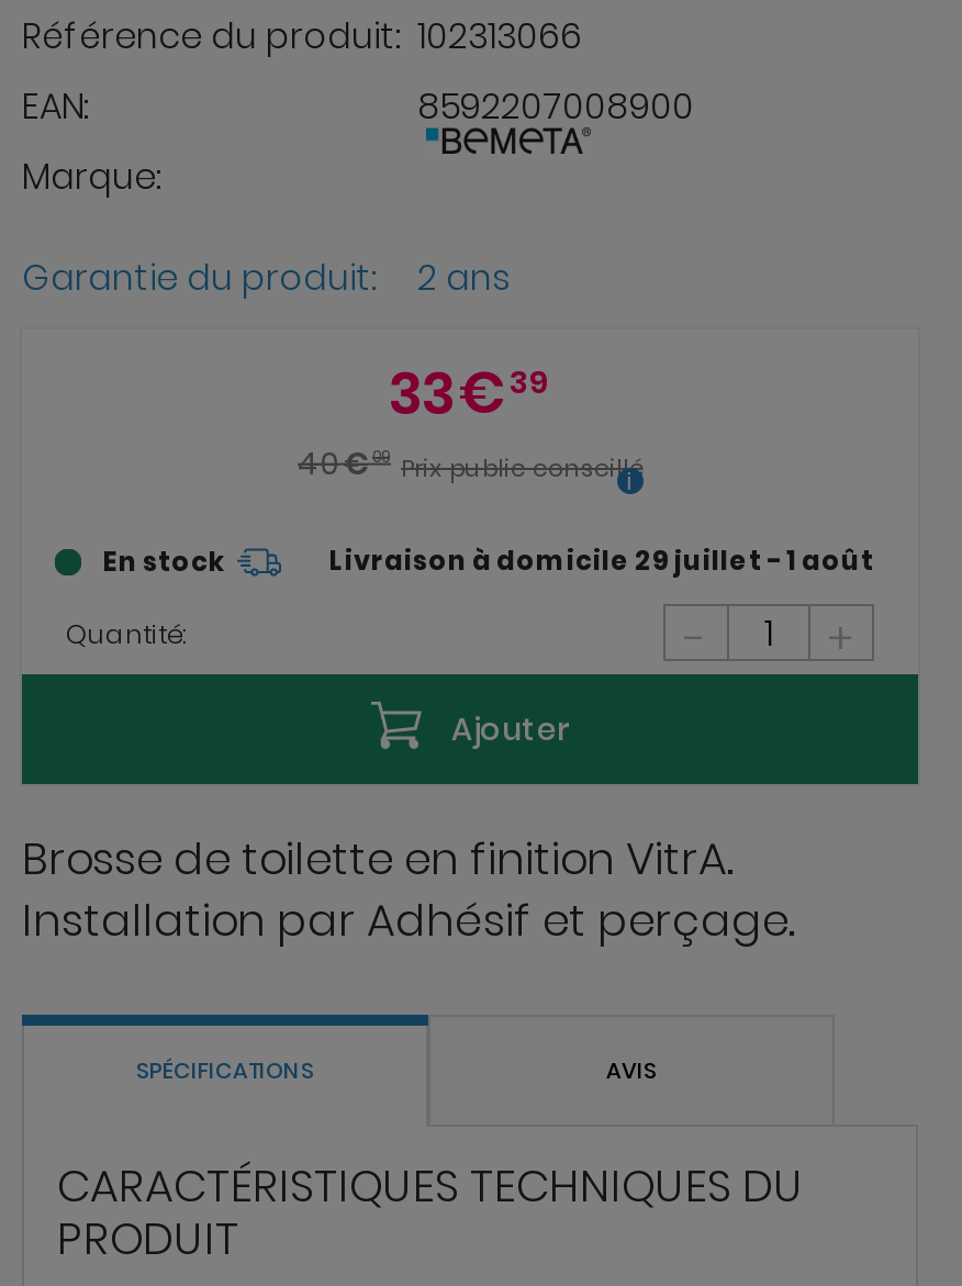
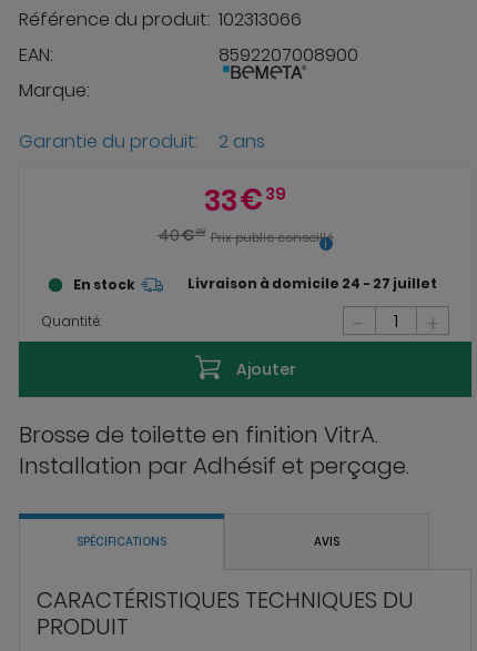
- Livraison à domicile 29 juillet - 1 août
+ Livraison à domicile 24 - 27 juillet
